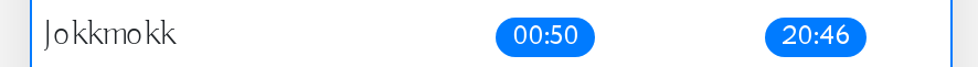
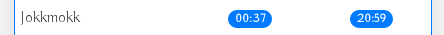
- 00:50
+ 00:37

- 20:46
+ 20:59
